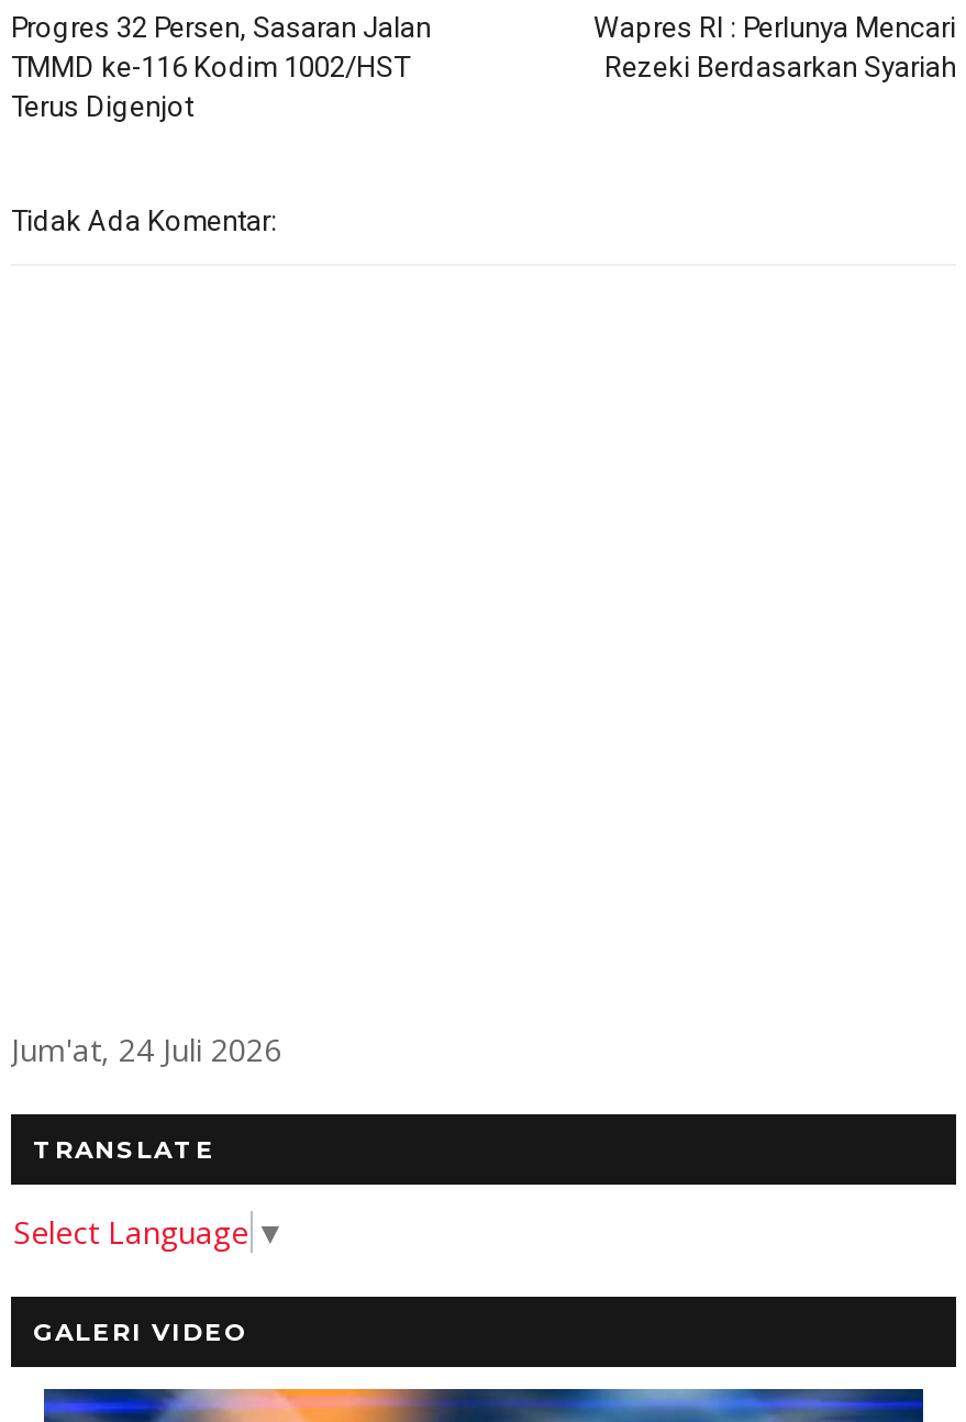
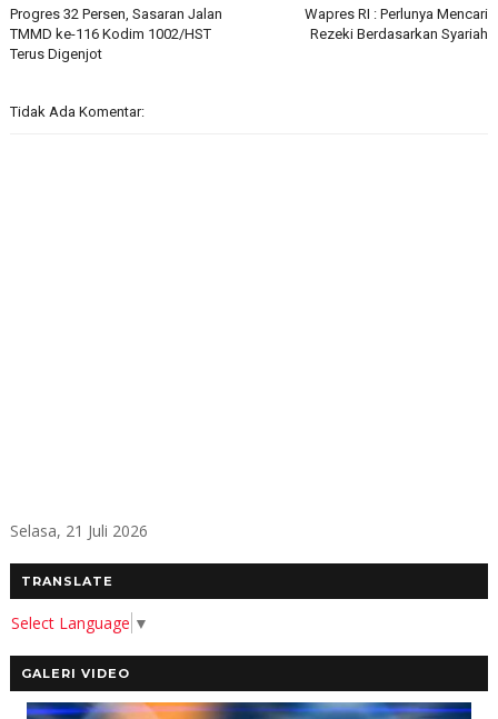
- Jum'at, 24 Juli 2026
+ Selasa, 21 Juli 2026
